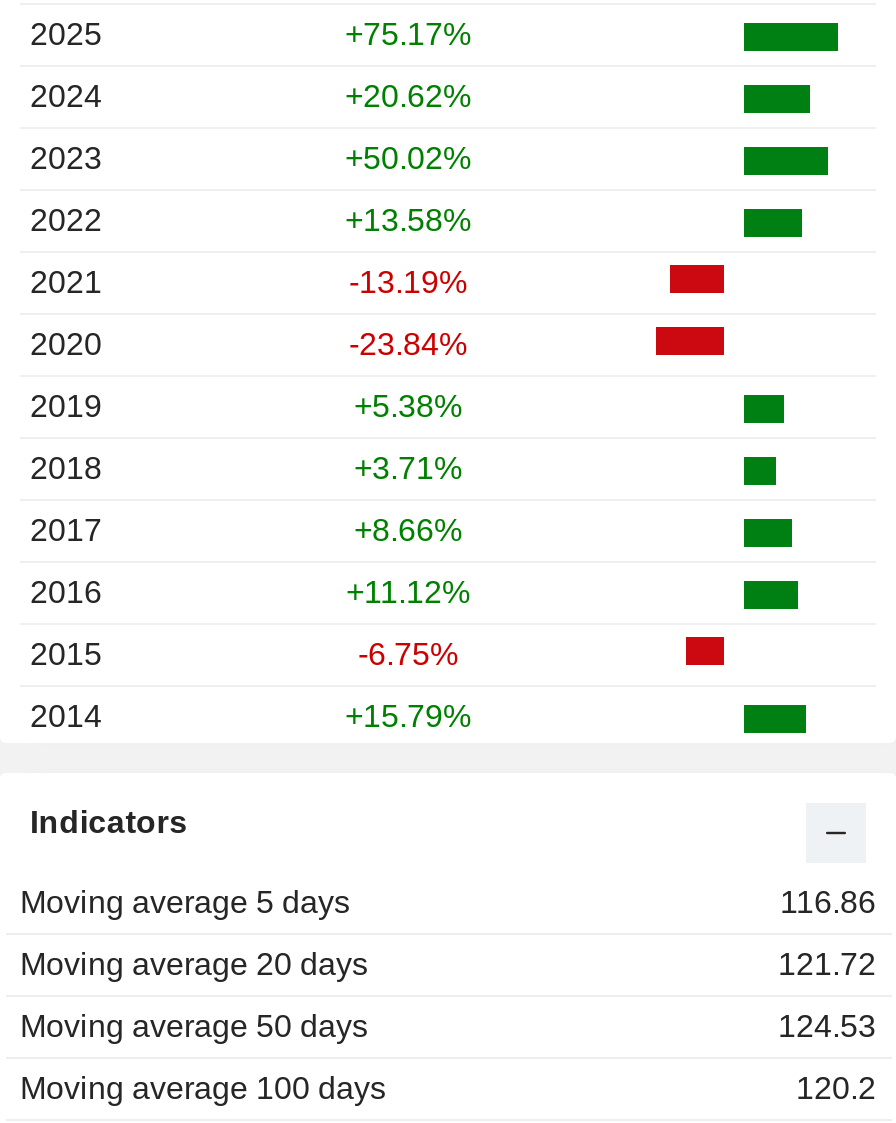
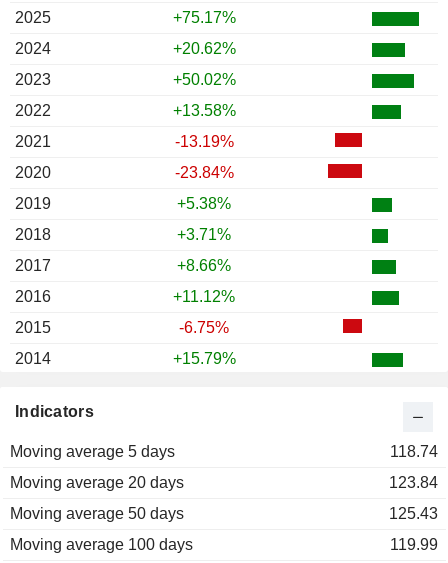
- 116.86
+ 118.74

- 121.72
+ 123.84

- 124.53
+ 125.43

- 120.2
+ 119.99
